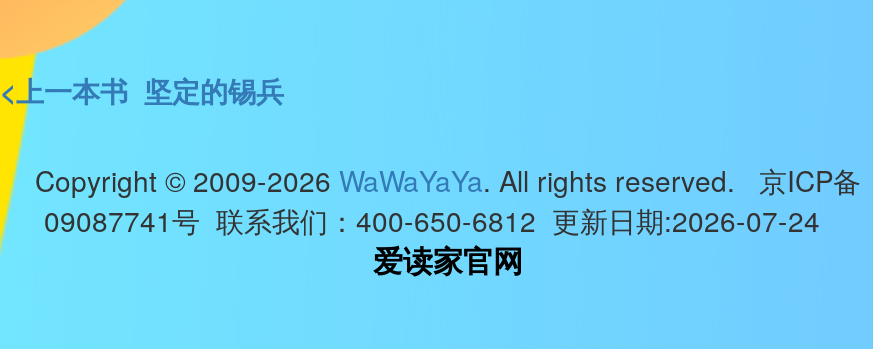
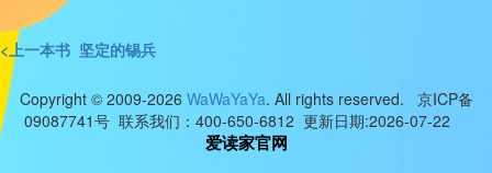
- 09087741号 联系我们：400-650-6812 更新日期:2026-07-24
+ 09087741号 联系我们：400-650-6812 更新日期:2026-07-22
